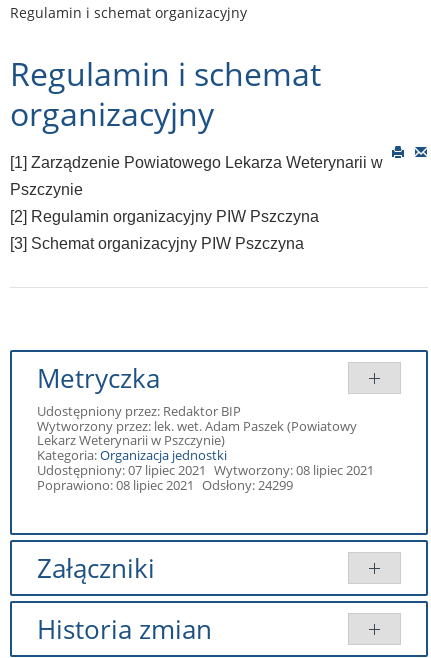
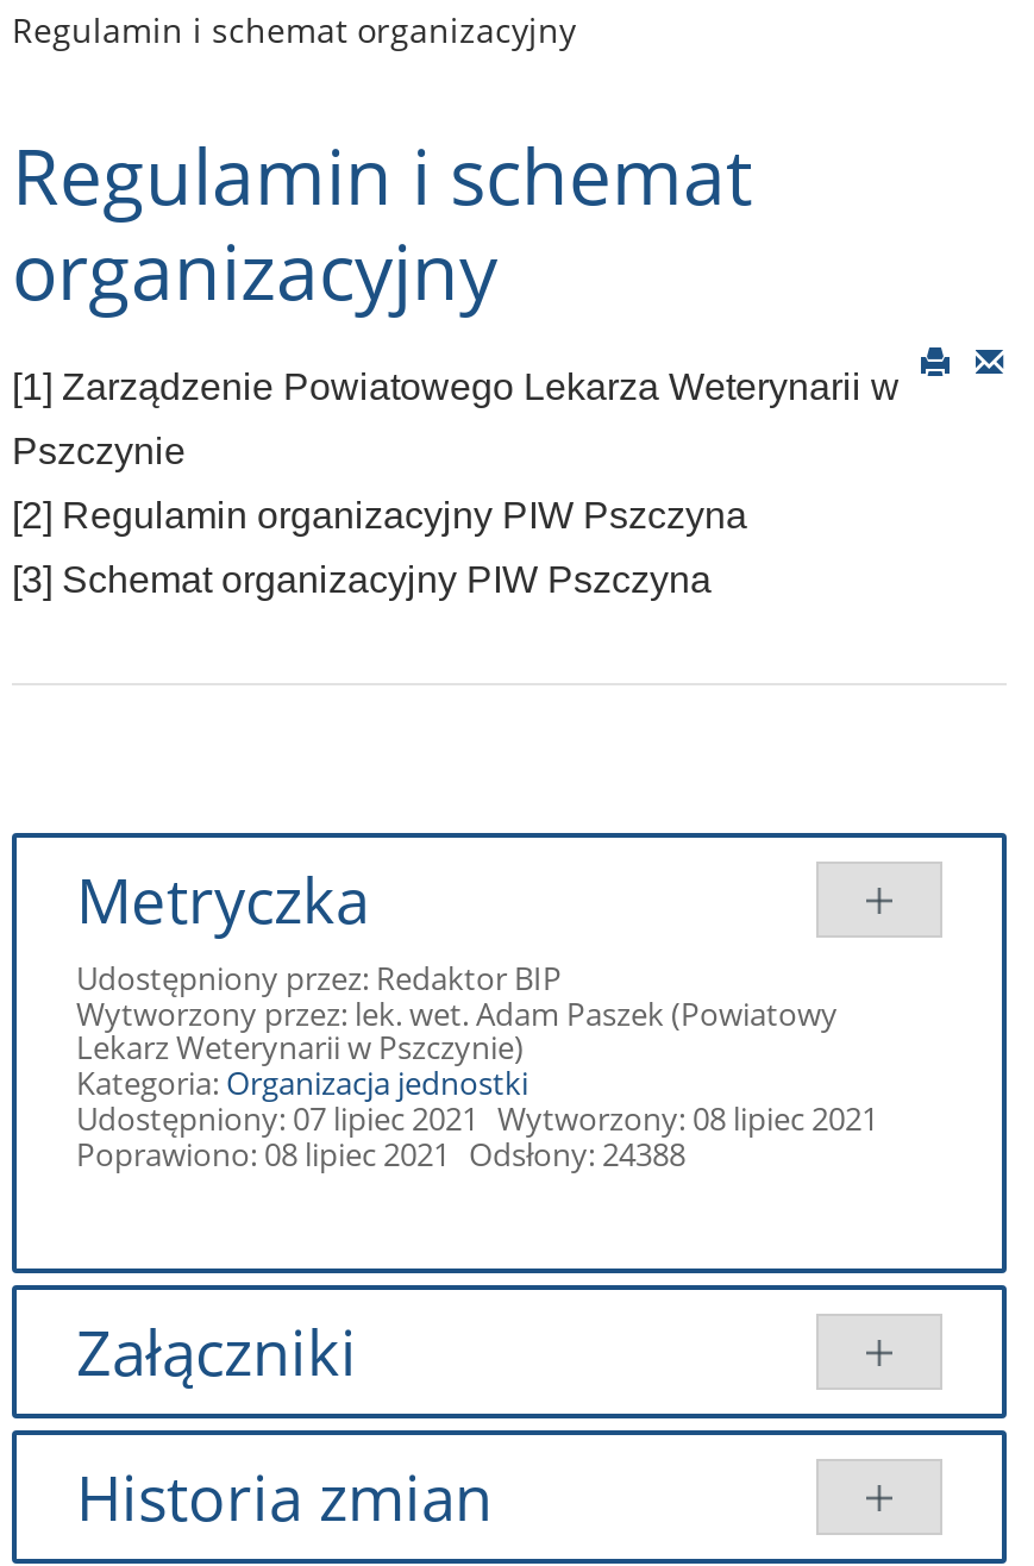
- Poprawiono: 08 lipiec 2021 Odsłony: 24299
+ Poprawiono: 08 lipiec 2021 Odsłony: 24388
